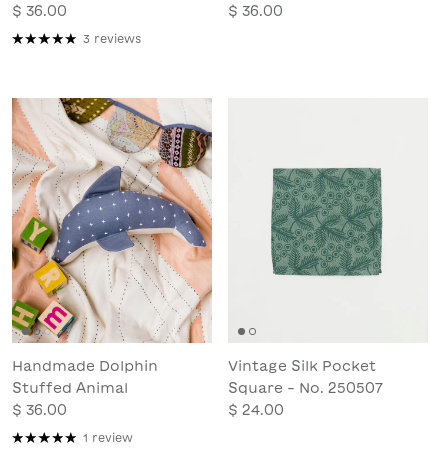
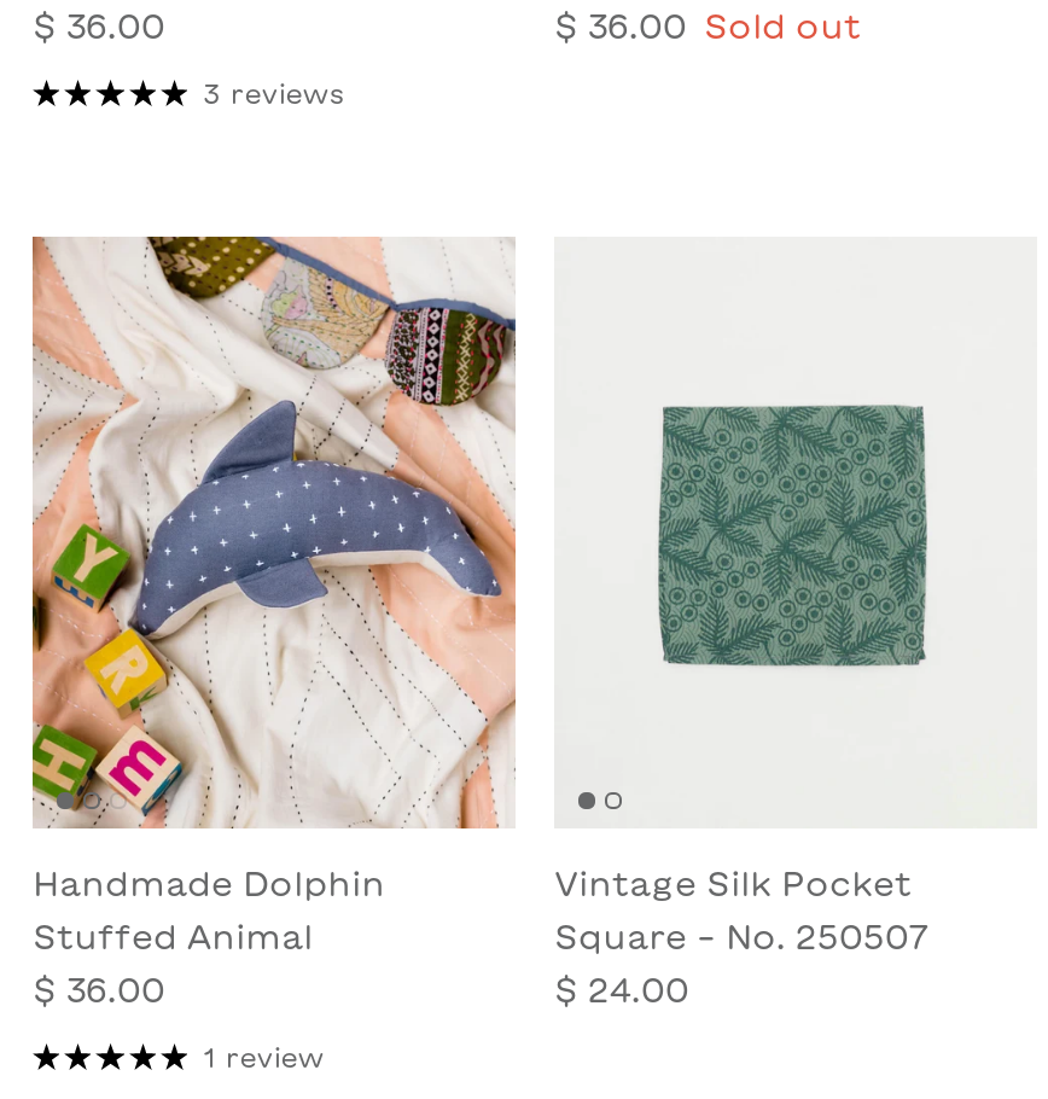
- $ 36.00
+ $ 36.00 Sold out
